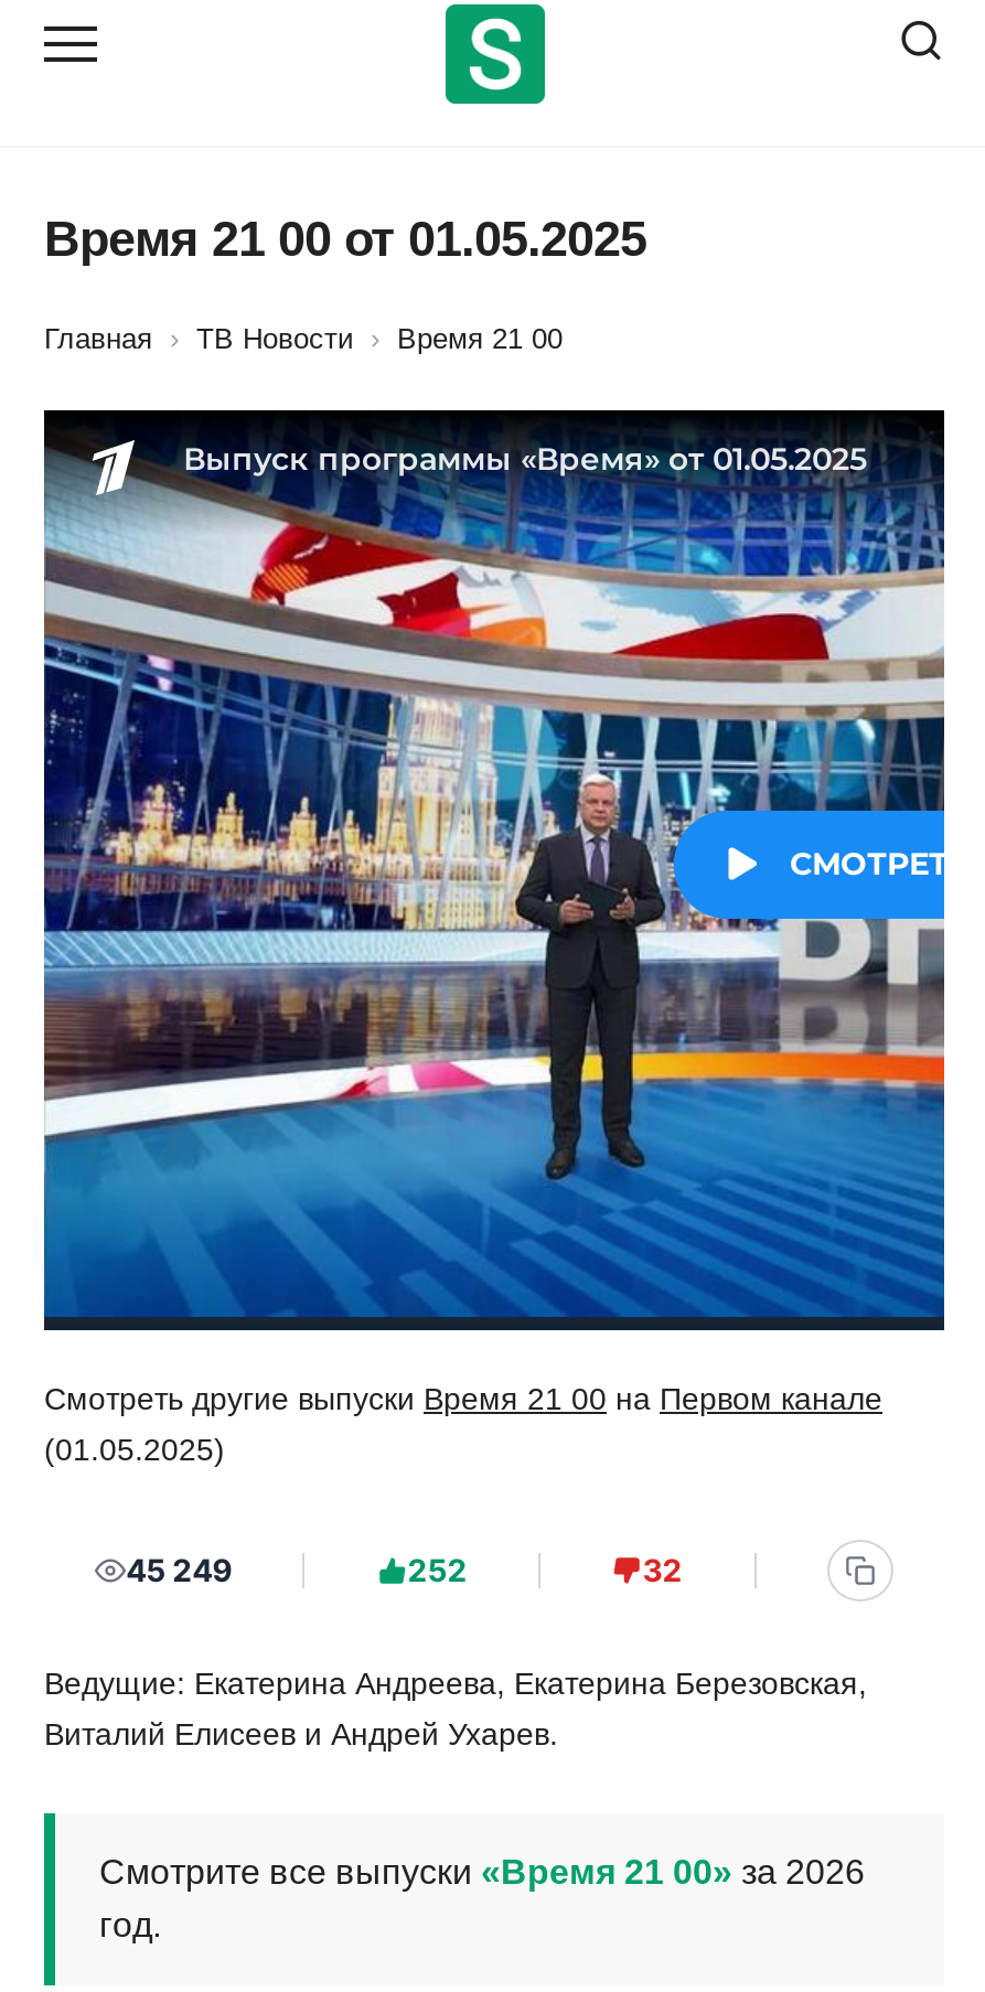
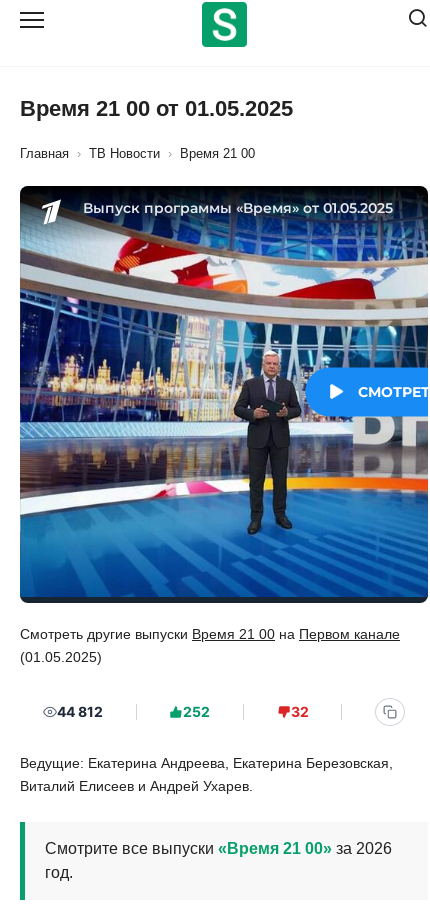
- 45 249
+ 44 812
